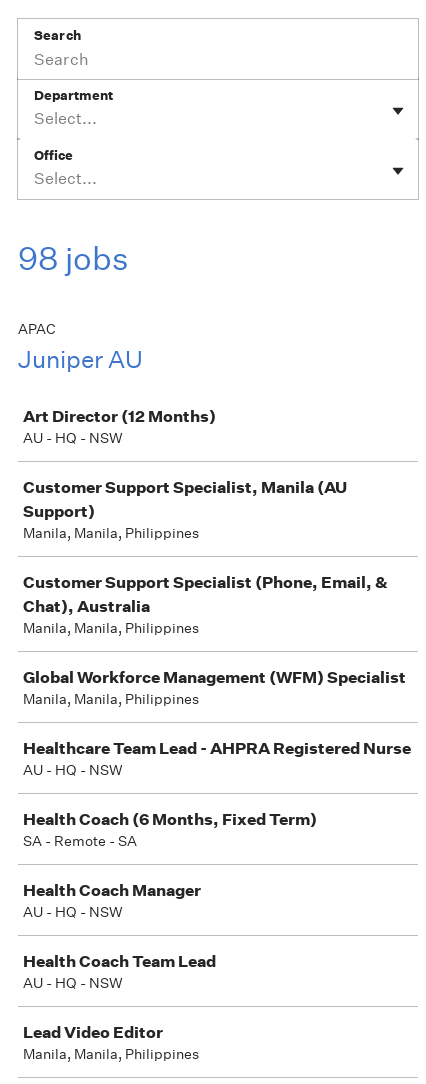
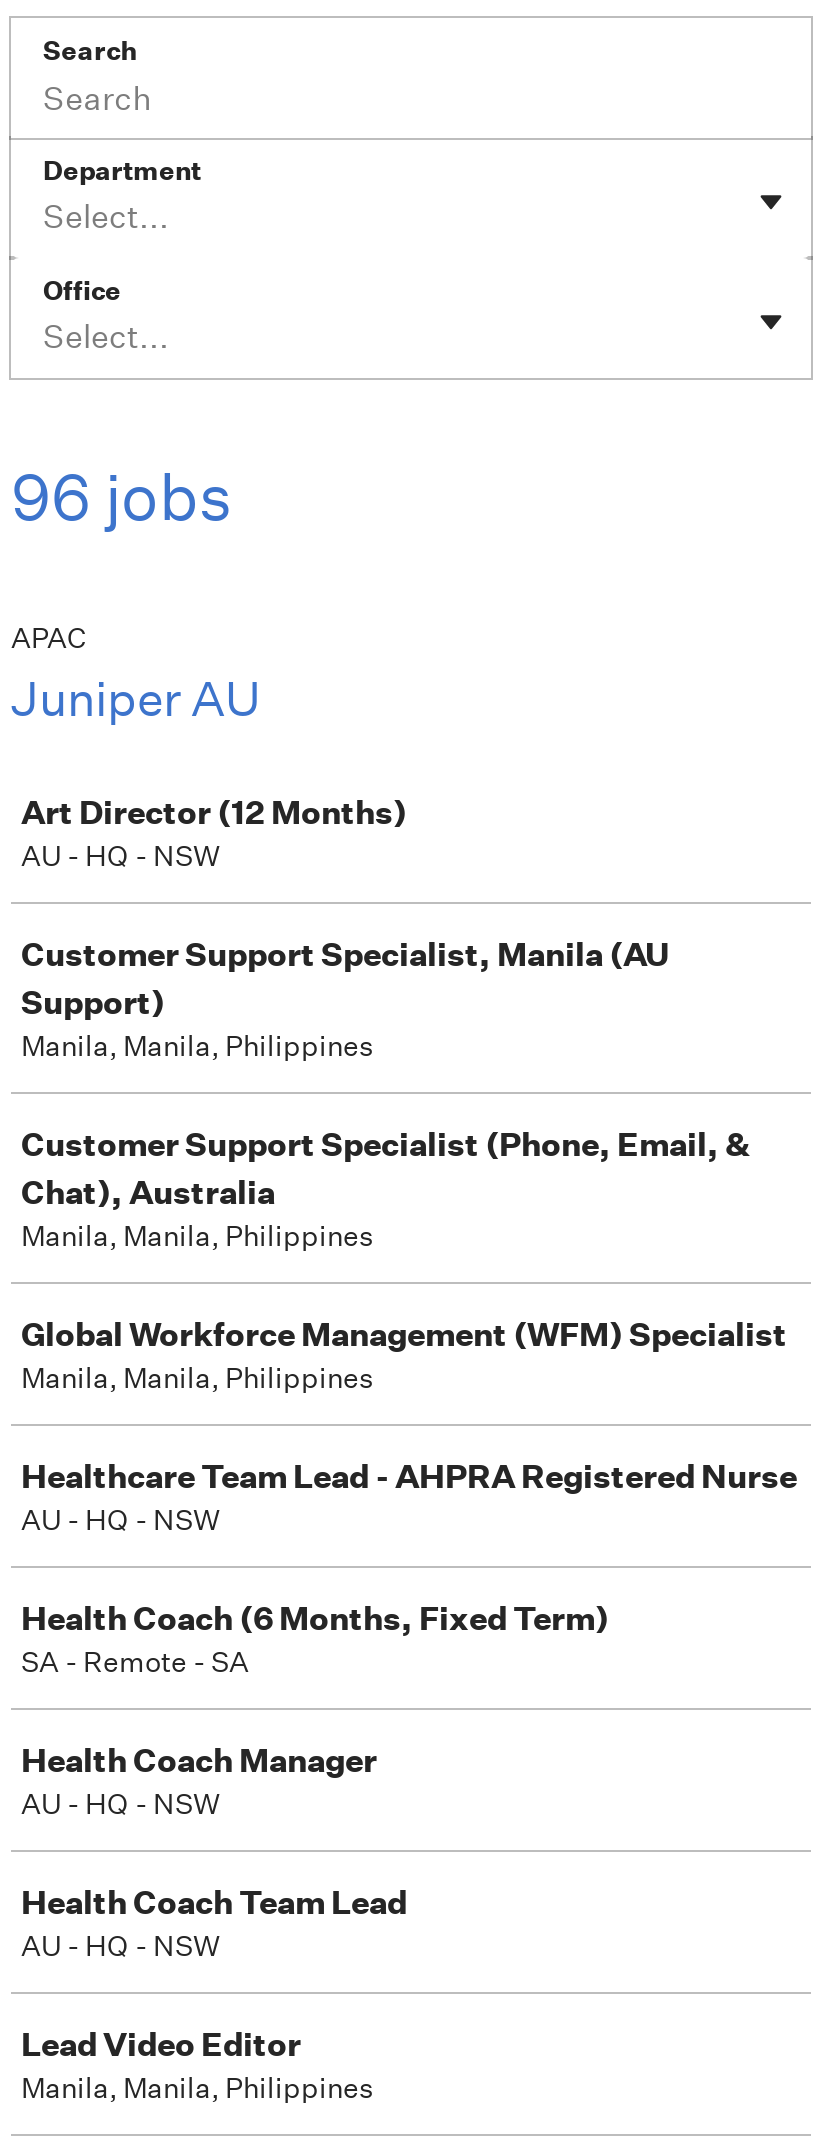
- 98 jobs
+ 96 jobs
